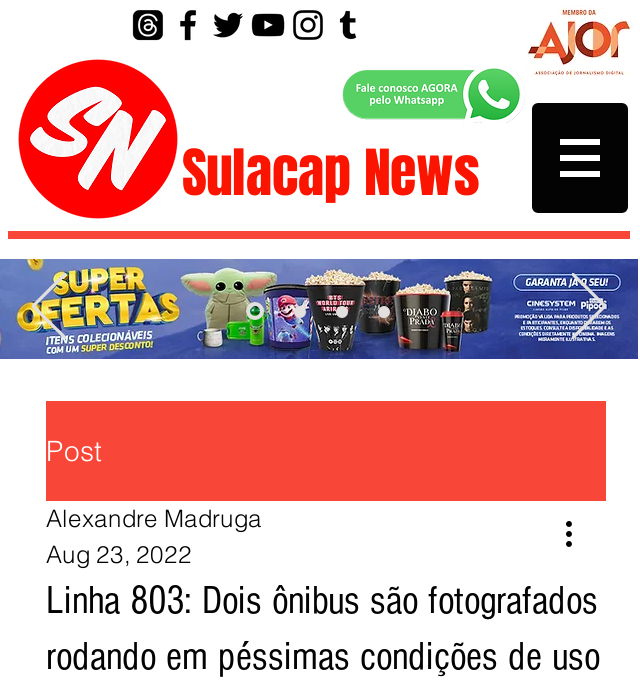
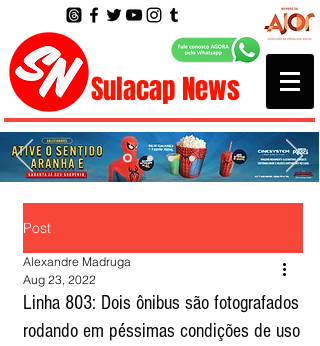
- [image]
+ [image]
